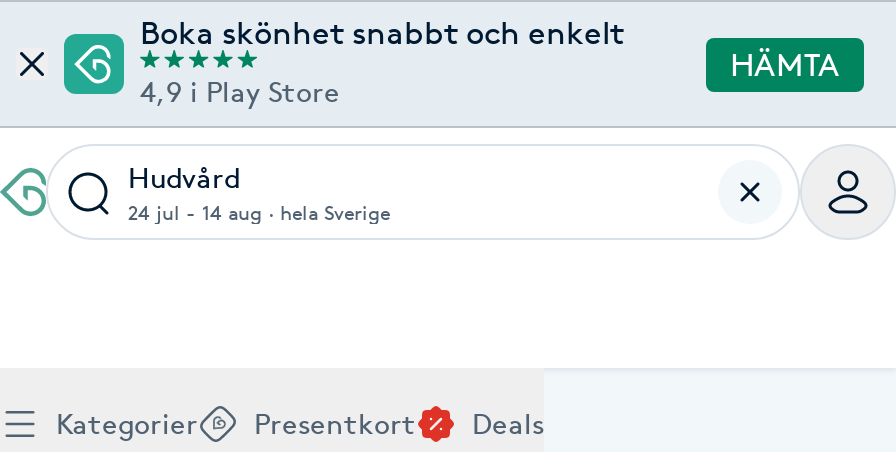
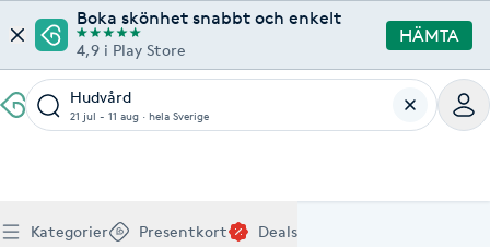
- 24 jul - 14 aug · hela Sverige
+ 21 jul - 11 aug · hela Sverige
